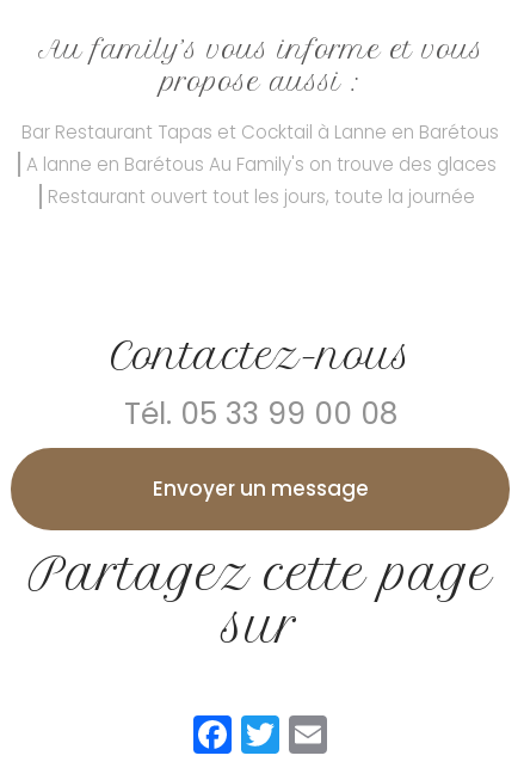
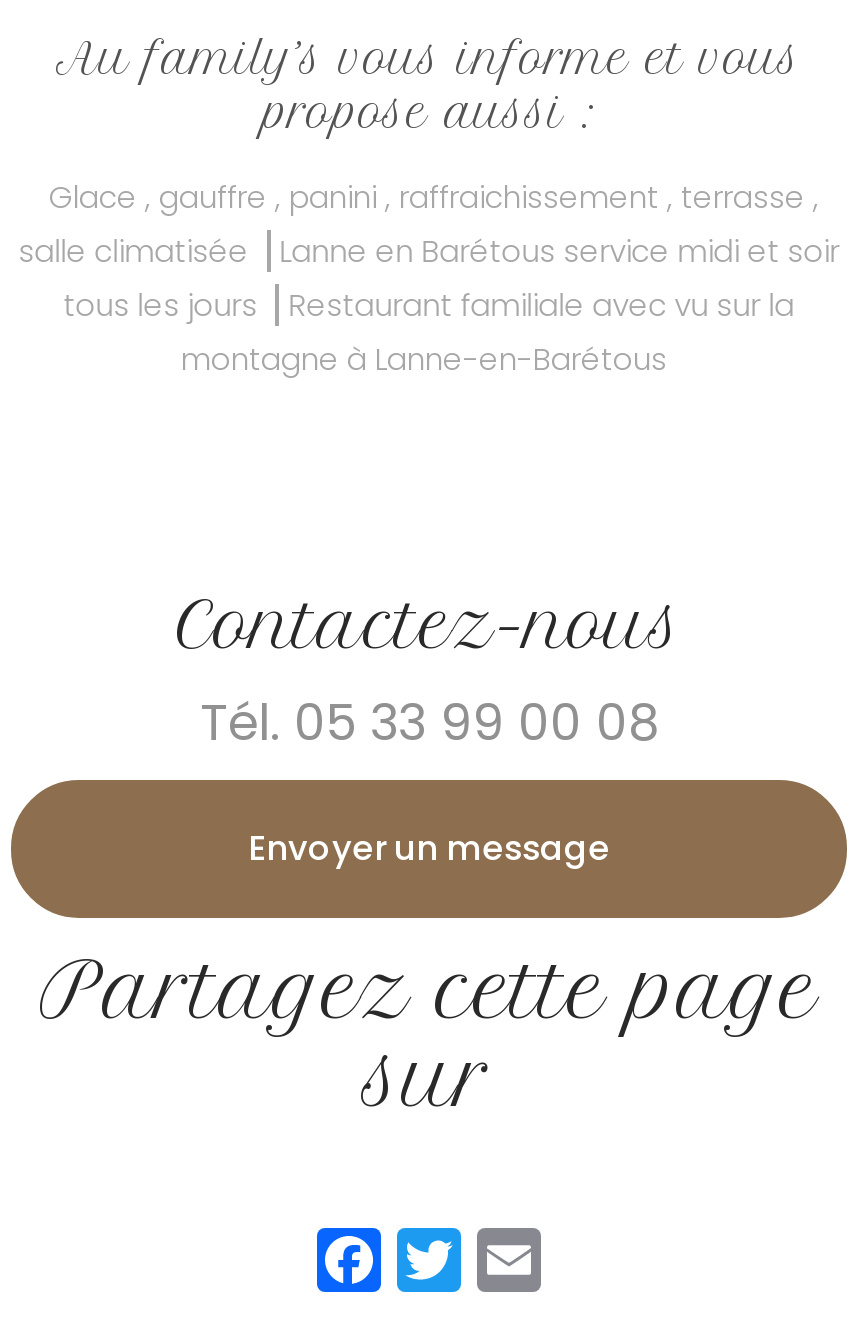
- Bar Restaurant Tapas et Cocktail à Lanne en Barétous
- A lanne en Barétous Au Family's on trouve des glaces
- Restaurant ouvert tout les jours, toute la journée
+ Glace , gauffre , panini , raffraichissement , terrasse ,
+ salle climatisée
+ Lanne en Barétous service midi et soir
+ tous les jours
+ Restaurant familiale avec vu sur la
+ montagne à Lanne-en-Barétous
